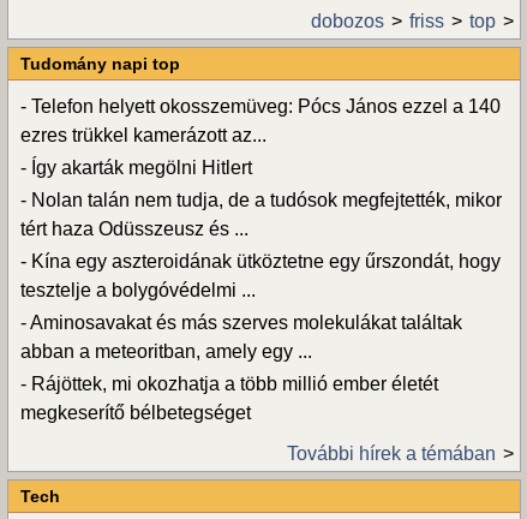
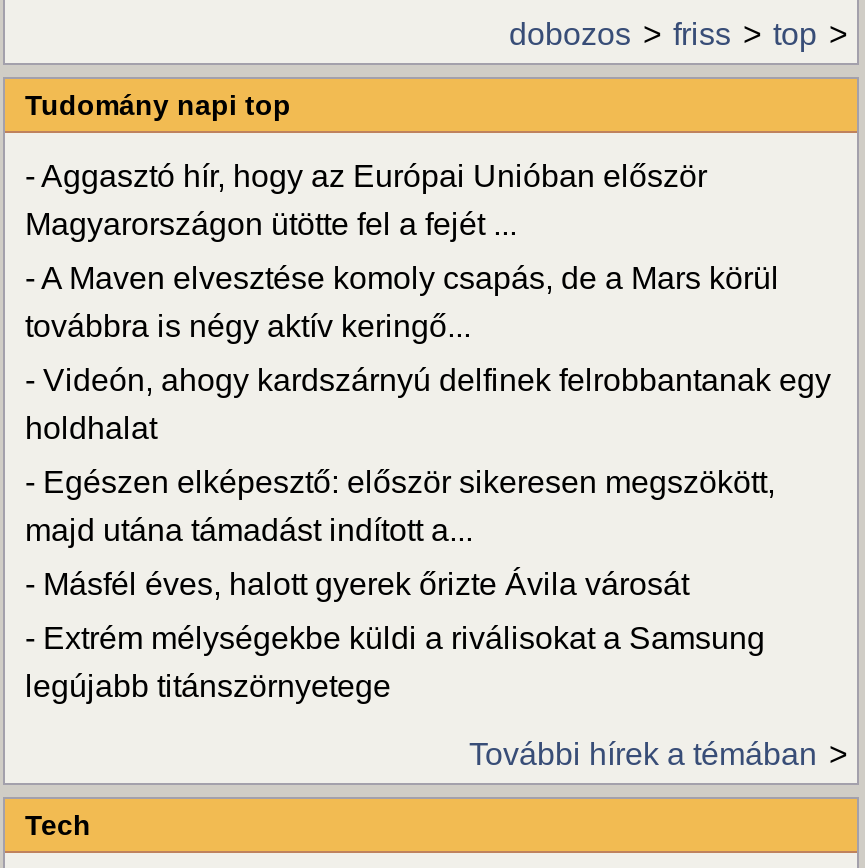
- - Telefon helyett okosszemüveg: Pócs János ezzel a 140
- ezres trükkel kamerázott az...
+ - Aggasztó hír, hogy az Európai Unióban először
+ Magyarországon ütötte fel a fejét ...

- - Így akarták megölni Hitlert
+ - A Maven elvesztése komoly csapás, de a Mars körül
+ továbbra is négy aktív keringő...

- - Nolan talán nem tudja, de a tudósok megfejtették, mikor
- tért haza Odüsszeusz és ...
+ - Videón, ahogy kardszárnyú delfinek felrobbantanak egy
+ holdhalat

- - Kína egy aszteroidának ütköztetne egy űrszondát, hogy
- tesztelje a bolygóvédelmi ...
+ - Egészen elképesztő: először sikeresen megszökött,
+ majd utána támadást indított a...

- - Aminosavakat és más szerves molekulákat találtak
- abban a meteoritban, amely egy ...
+ - Másfél éves, halott gyerek őrizte Ávila városát

- - Rájöttek, mi okozhatja a több millió ember életét
- megkeserítő bélbetegséget
+ - Extrém mélységekbe küldi a riválisokat a Samsung
+ legújabb titánszörnyetege
